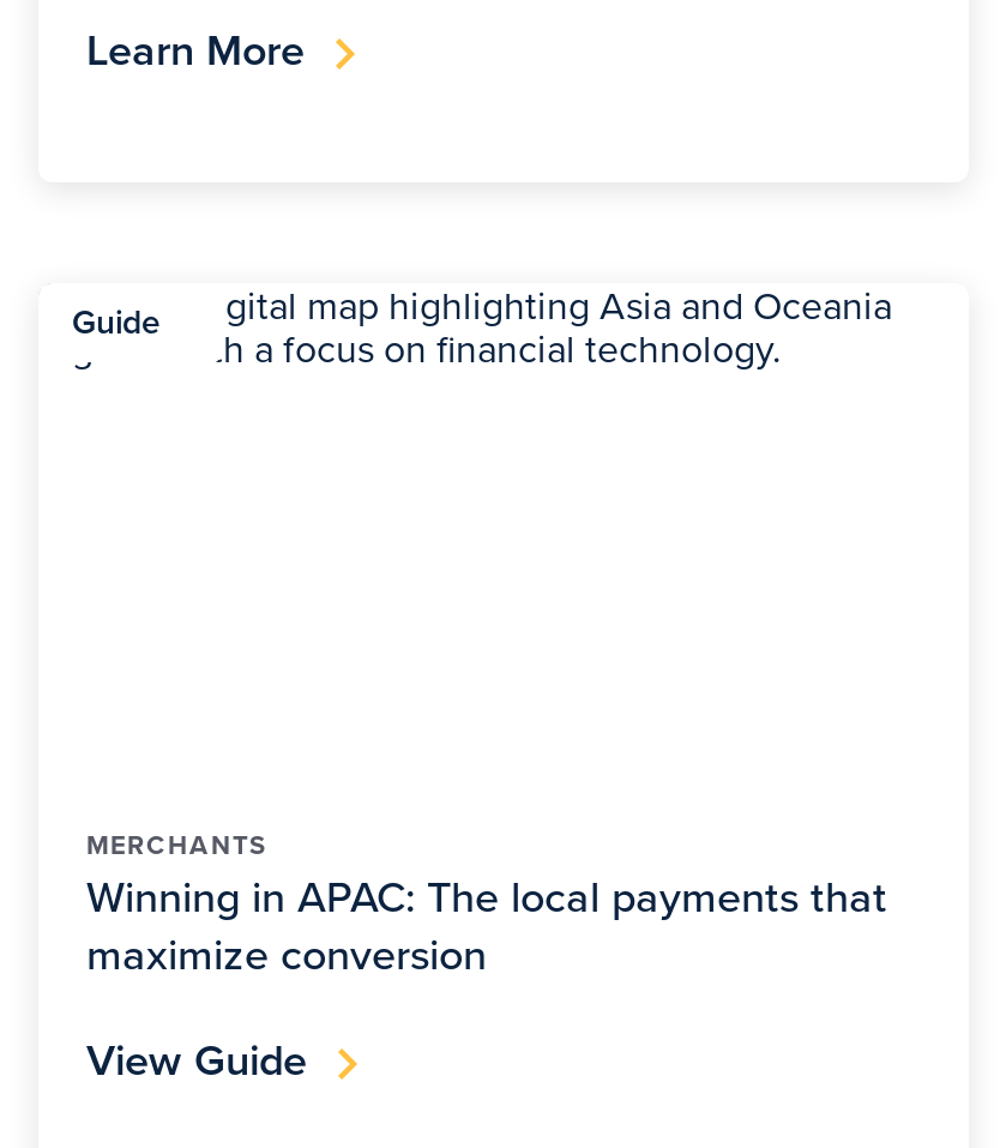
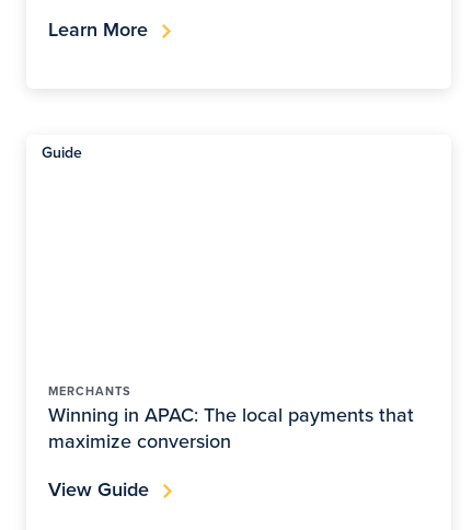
- [image]
